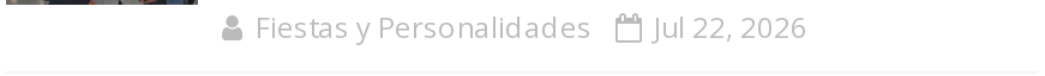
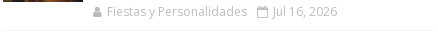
- Fiestas y Personalidades Jul 22, 2026
+ Fiestas y Personalidades Jul 16, 2026
